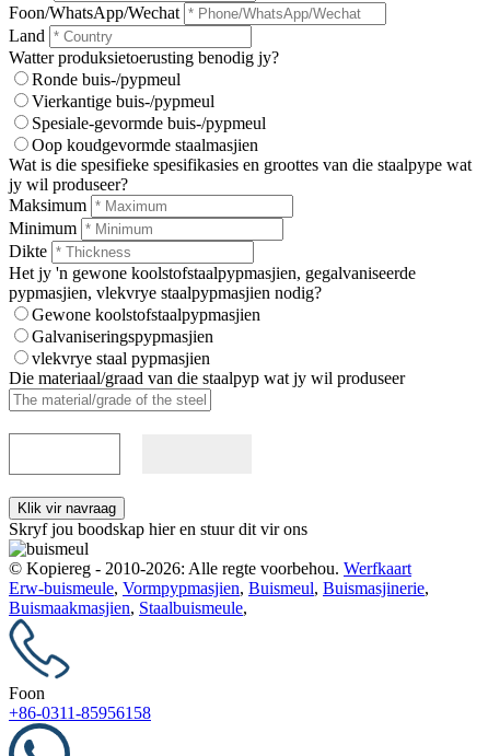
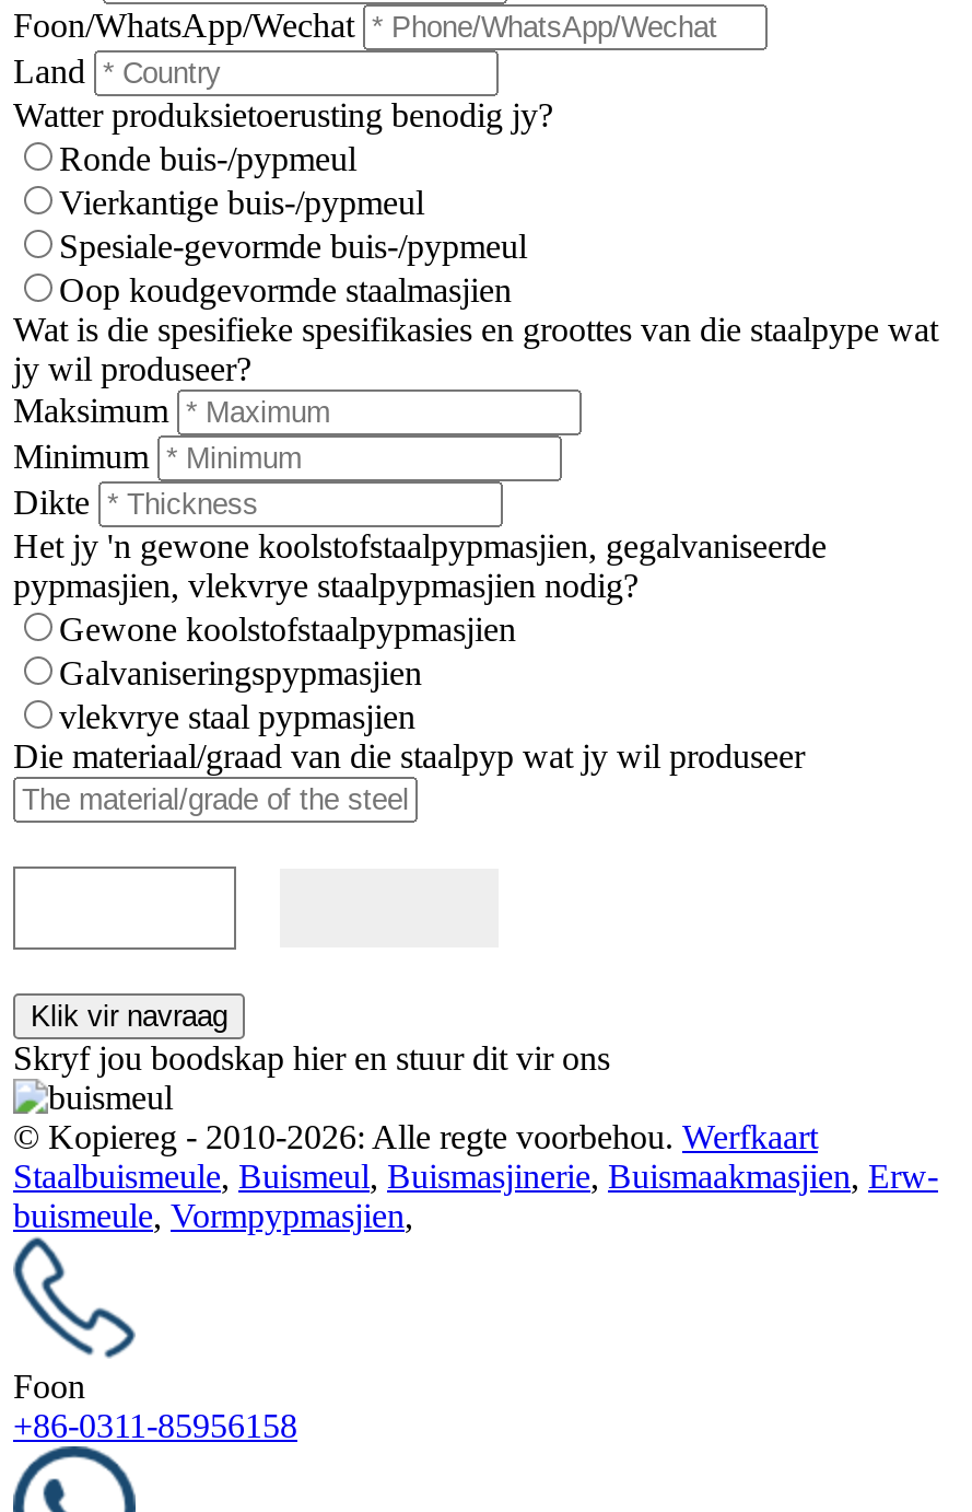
- Erw-buismeule, Vormpypmasjien, Buismeul, Buismasjinerie,
- Buismaakmasjien, Staalbuismeule,
+ Staalbuismeule, Buismeul, Buismasjinerie, Buismaakmasjien, Erw-
+ buismeule, Vormpypmasjien,
